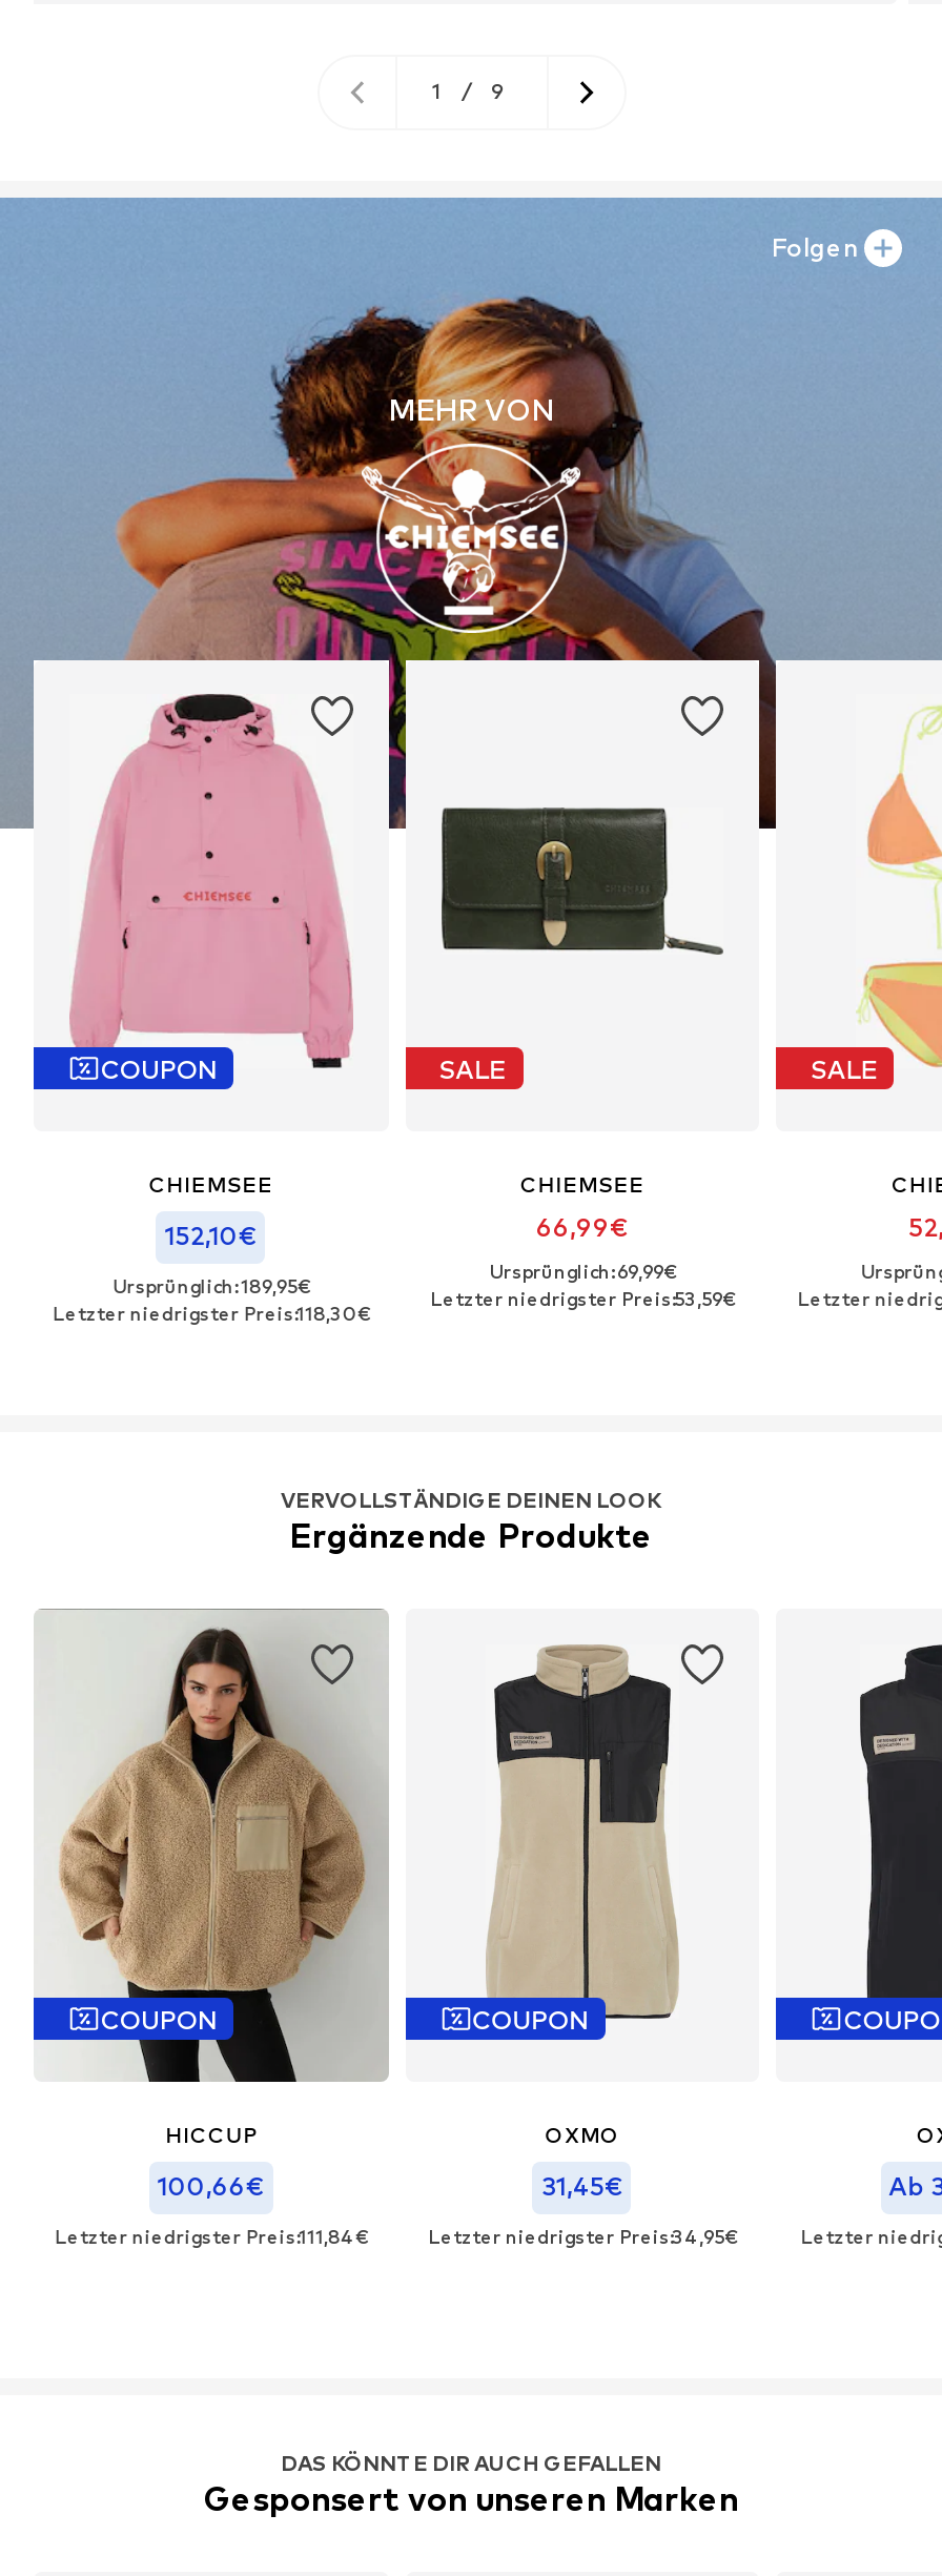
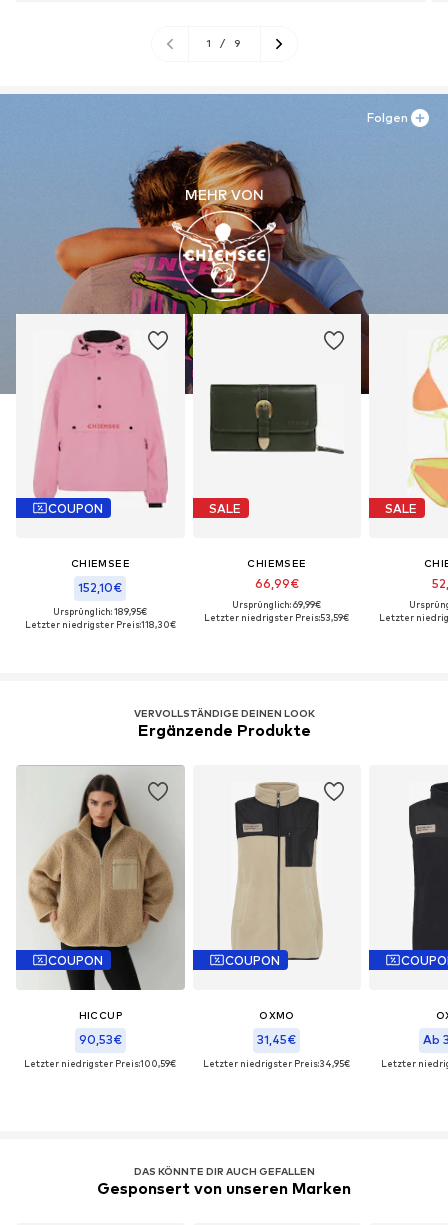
- 100,66€
+ 90,53€

- Letzter niedrigster Preis:111,84€
+ Letzter niedrigster Preis:100,59€
